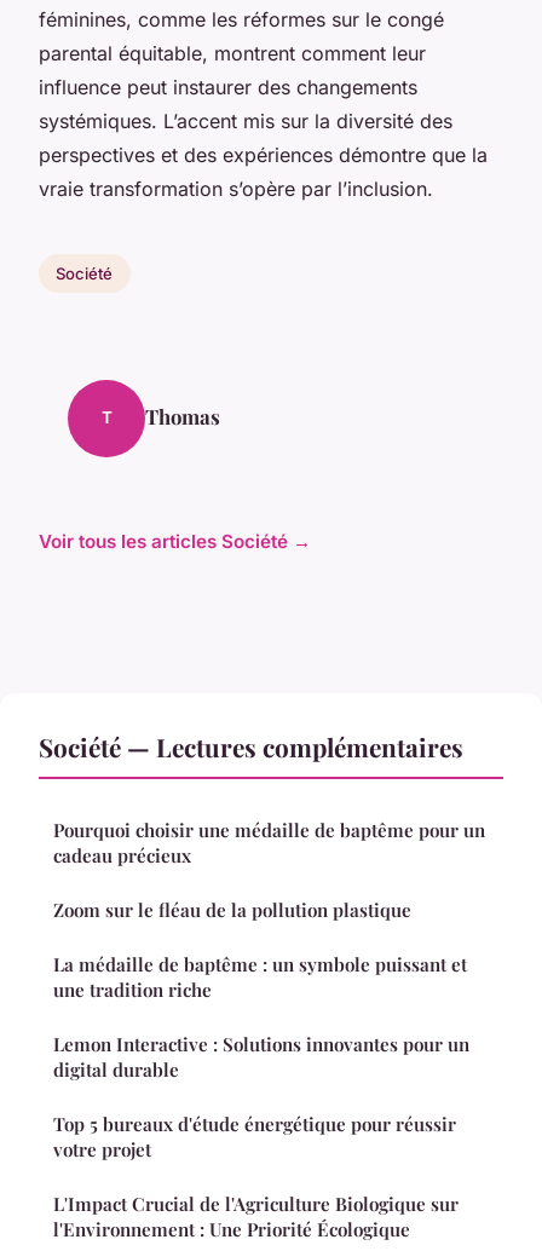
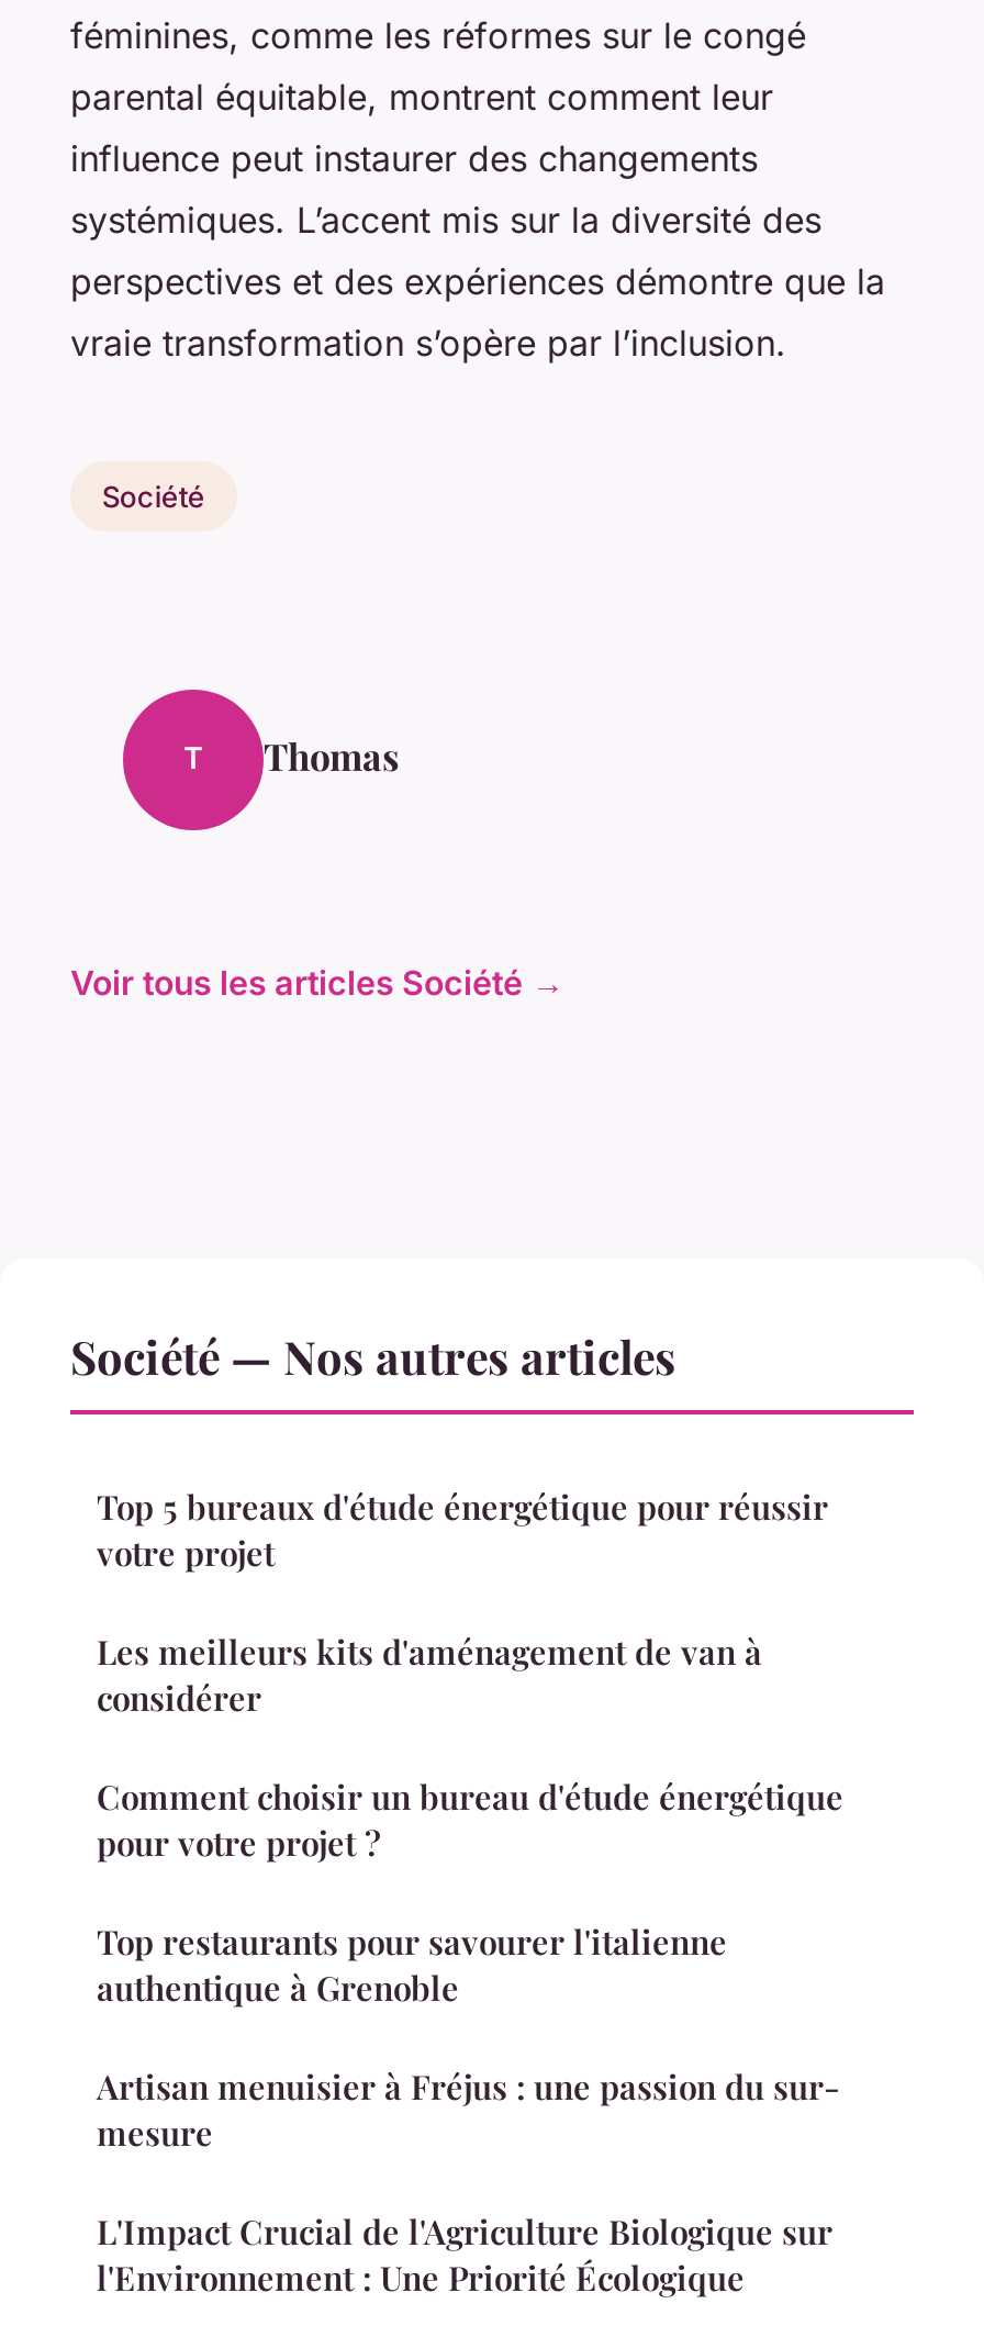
- Société — Lectures complémentaires
- Pourquoi choisir une médaille de baptême pour un
- cadeau précieux
- Zoom sur le fléau de la pollution plastique
- La médaille de baptême : un symbole puissant et
- une tradition riche
- Lemon Interactive : Solutions innovantes pour un
- digital durable
+ Société — Nos autres articles

moved up: Top 5 bureaux d'étude énergétique pour réussir | votre projet

+ Les meilleurs kits d'aménagement de van à
+ considérer
+ Comment choisir un bureau d'étude énergétique
+ pour votre projet ?
+ Top restaurants pour savourer l'italienne
+ authentique à Grenoble
+ Artisan menuisier à Fréjus : une passion du sur-
+ mesure
